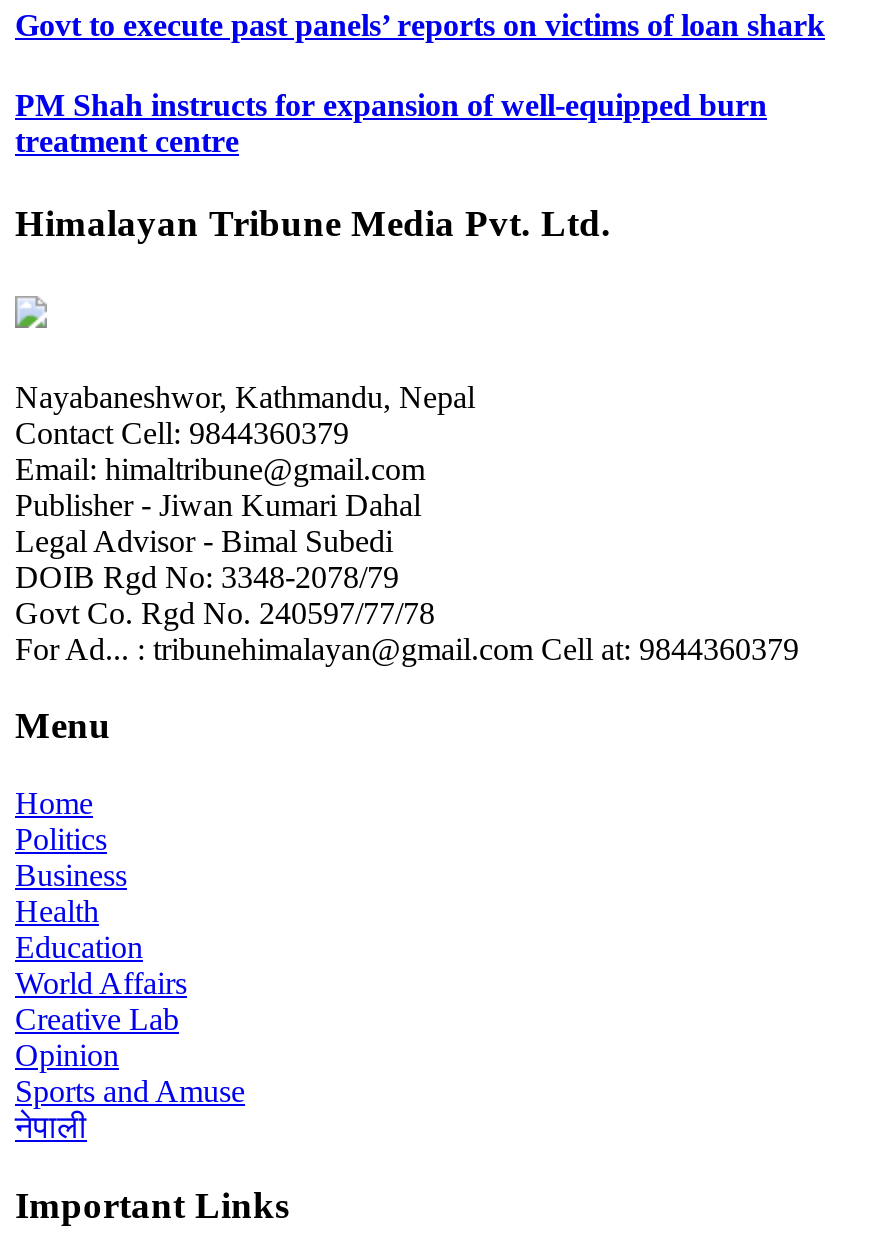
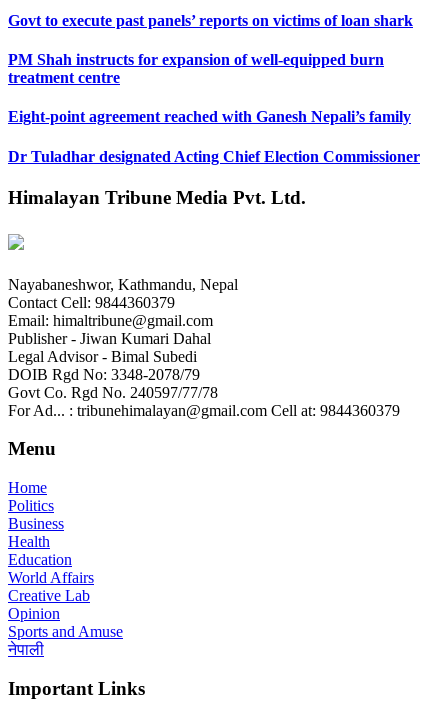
+ Eight-point agreement reached with Ganesh Nepali’s family
+ Dr Tuladhar designated Acting Chief Election Commissioner
